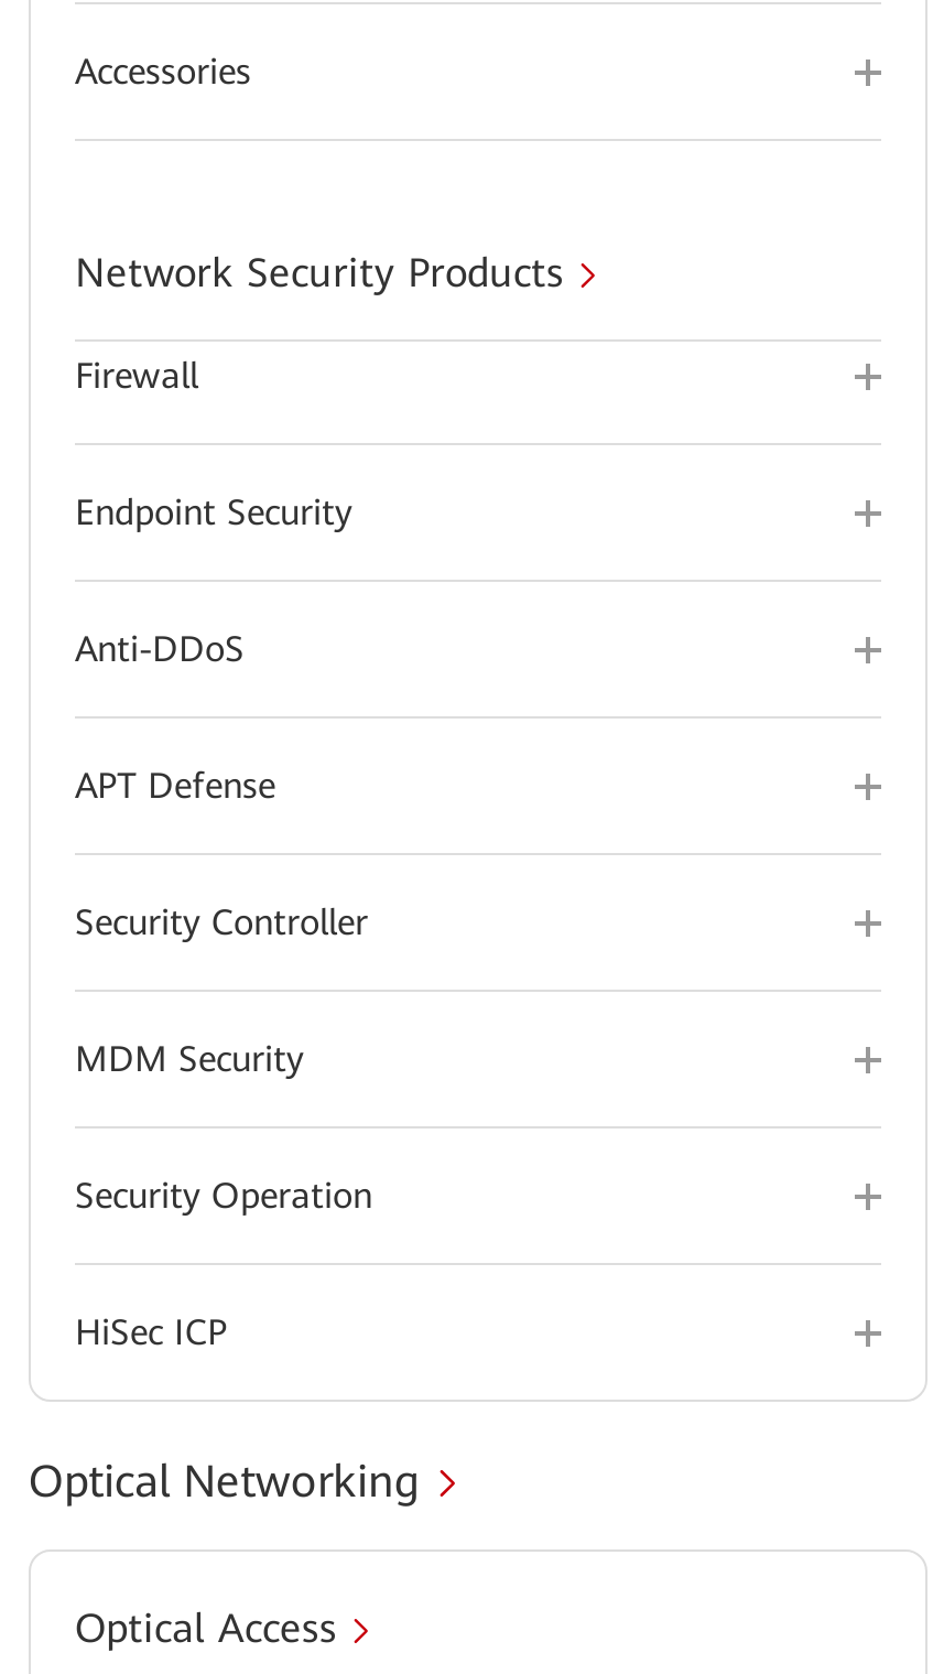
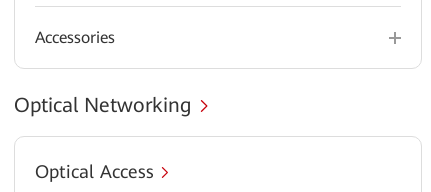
- Network Security Products
- Firewall
- Endpoint Security
- Anti-DDoS
- APT Defense
- Security Controller
- MDM Security
- Security Operation
- HiSec ICP
